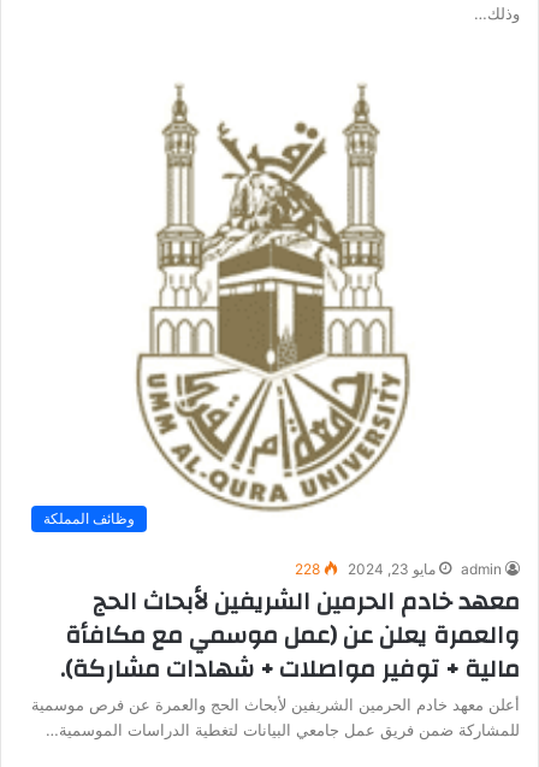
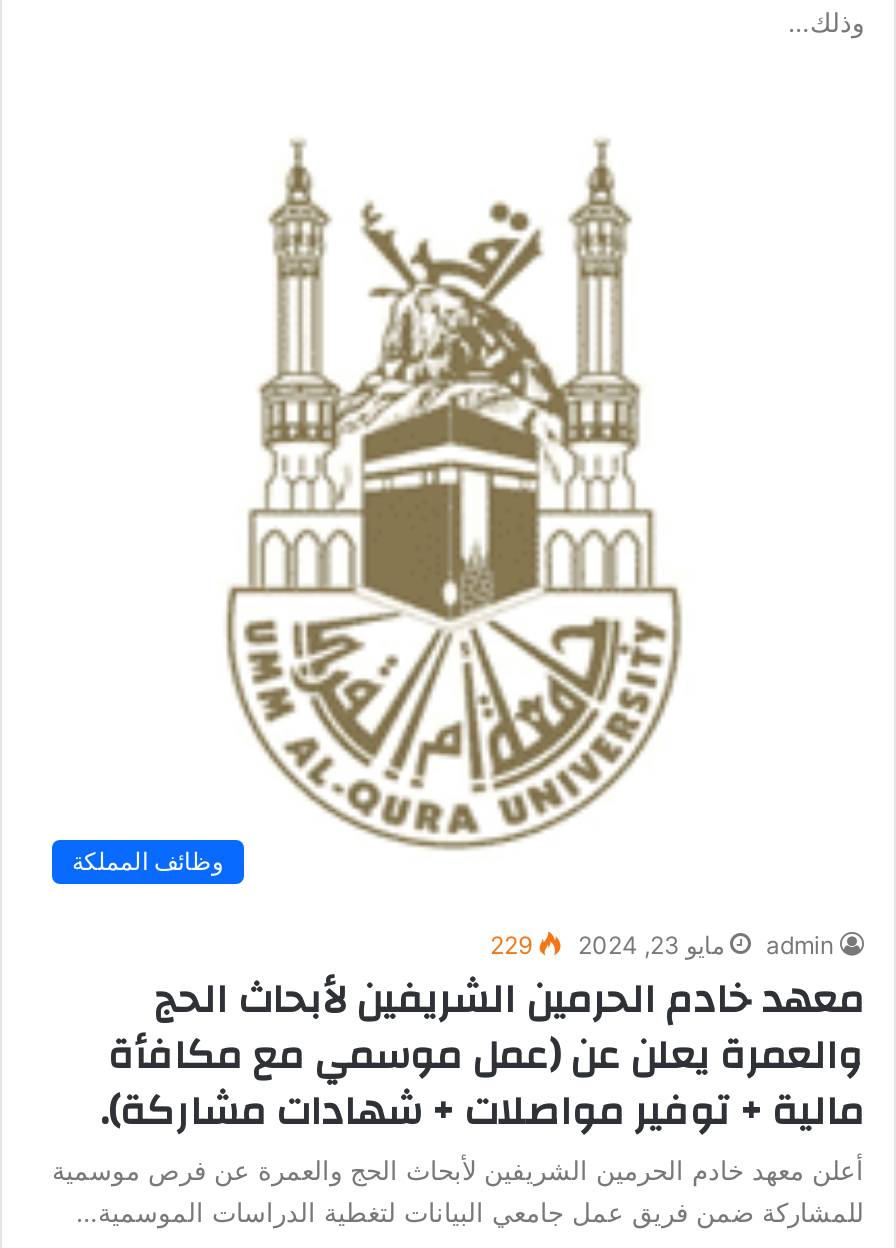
- 228
+ 229
